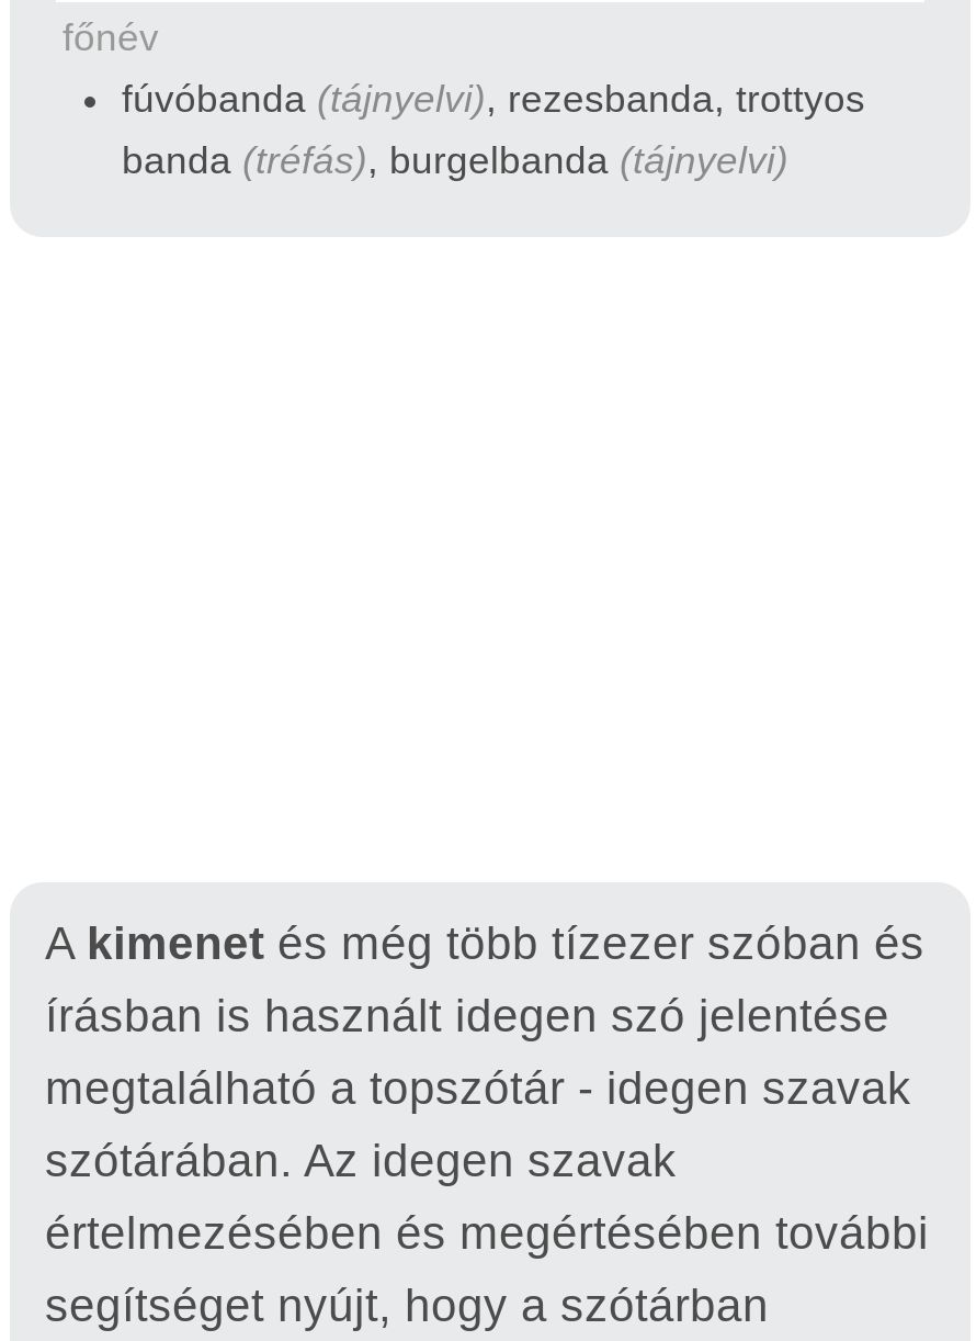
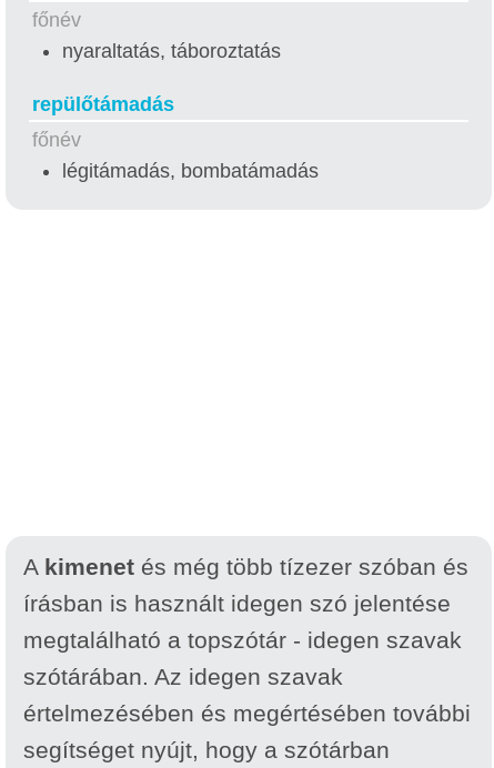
- fúvóbanda (tájnyelvi), rezesbanda, trottyos
- banda (tréfás), burgelbanda (tájnyelvi)
+ nyaraltatás, táboroztatás
+ repülőtámadás
+ főnév
+ légitámadás, bombatámadás
